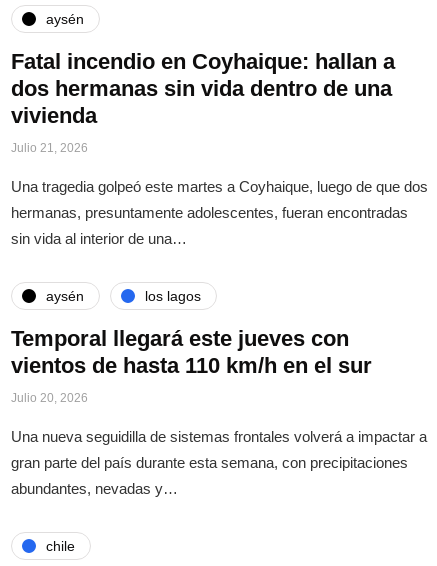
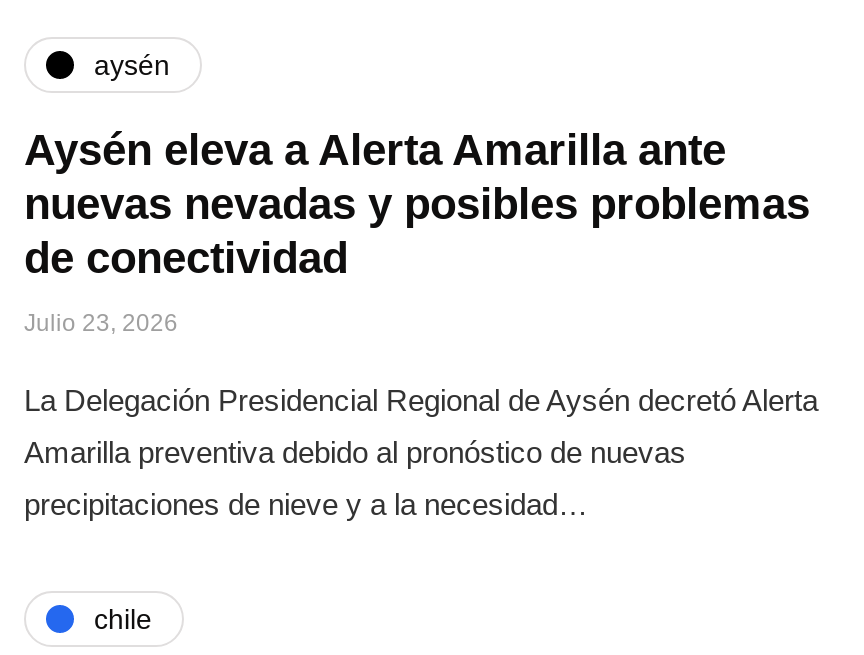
- Fatal incendio en Coyhaique: hallan a
- dos hermanas sin vida dentro de una
- vivienda
- Julio 21, 2026
- Una tragedia golpeó este martes a Coyhaique, luego de que dos
- hermanas, presuntamente adolescentes, fueran encontradas
- sin vida al interior de una…
- aysén
- los lagos
- Temporal llegará este jueves con
- vientos de hasta 110 km/h en el sur
- Julio 20, 2026
- Una nueva seguidilla de sistemas frontales volverá a impactar a
- gran parte del país durante esta semana, con precipitaciones
- abundantes, nevadas y…
+ Aysén eleva a Alerta Amarilla ante
+ nuevas nevadas y posibles problemas
+ de conectividad
+ Julio 23, 2026
+ La Delegación Presidencial Regional de Aysén decretó Alerta
+ Amarilla preventiva debido al pronóstico de nuevas
+ precipitaciones de nieve y a la necesidad…
